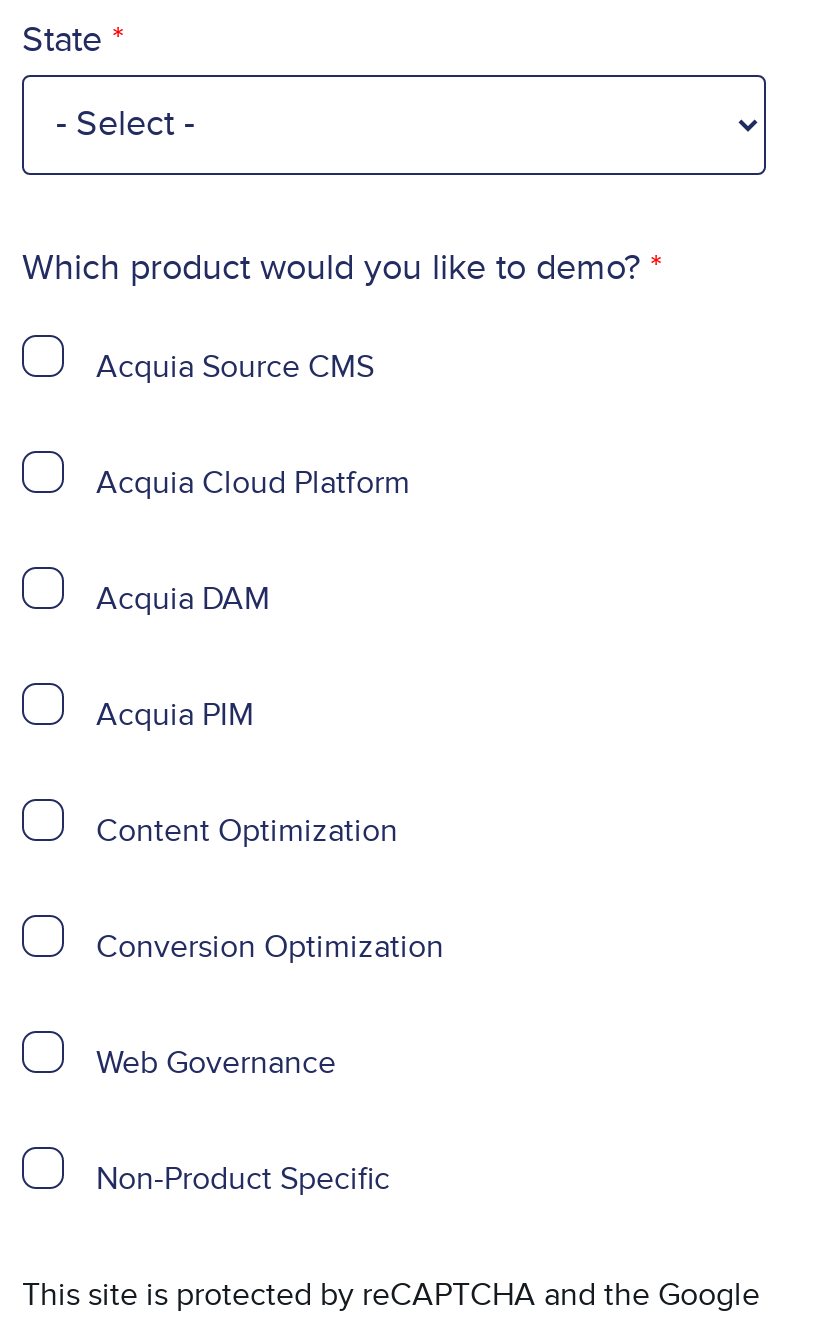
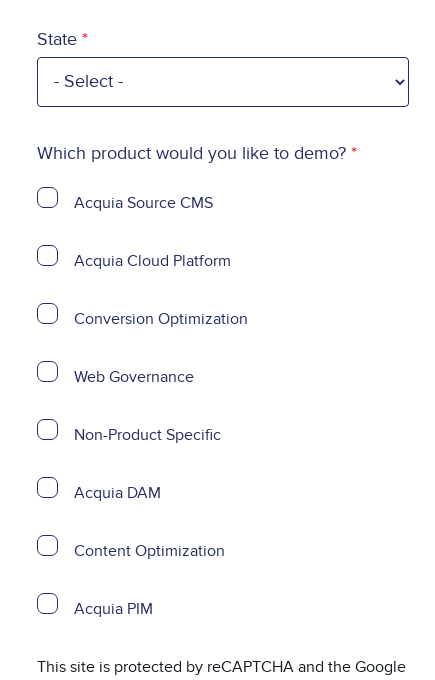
moved down: Acquia DAM | Content Optimization | Acquia PIM

moved up: Conversion Optimization | Web Governance | Non-Product Specific
